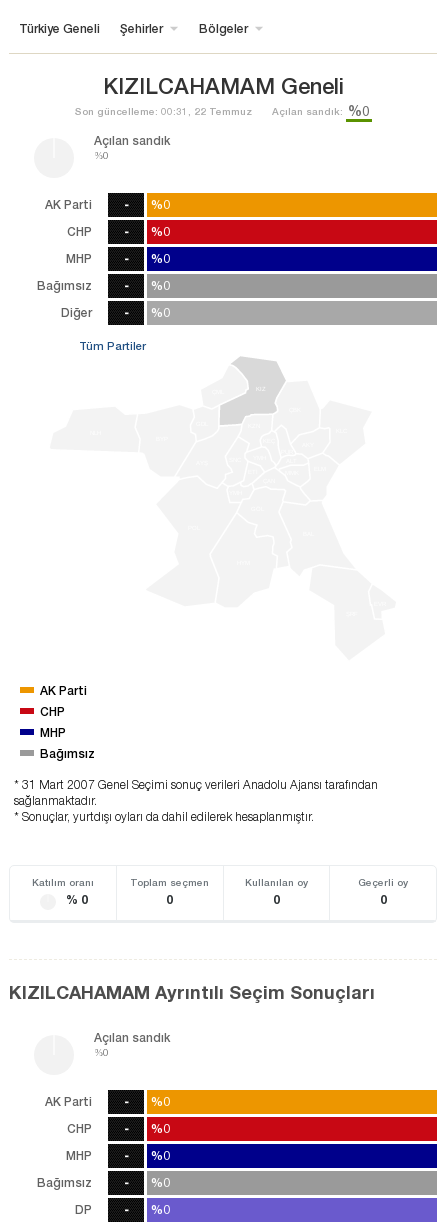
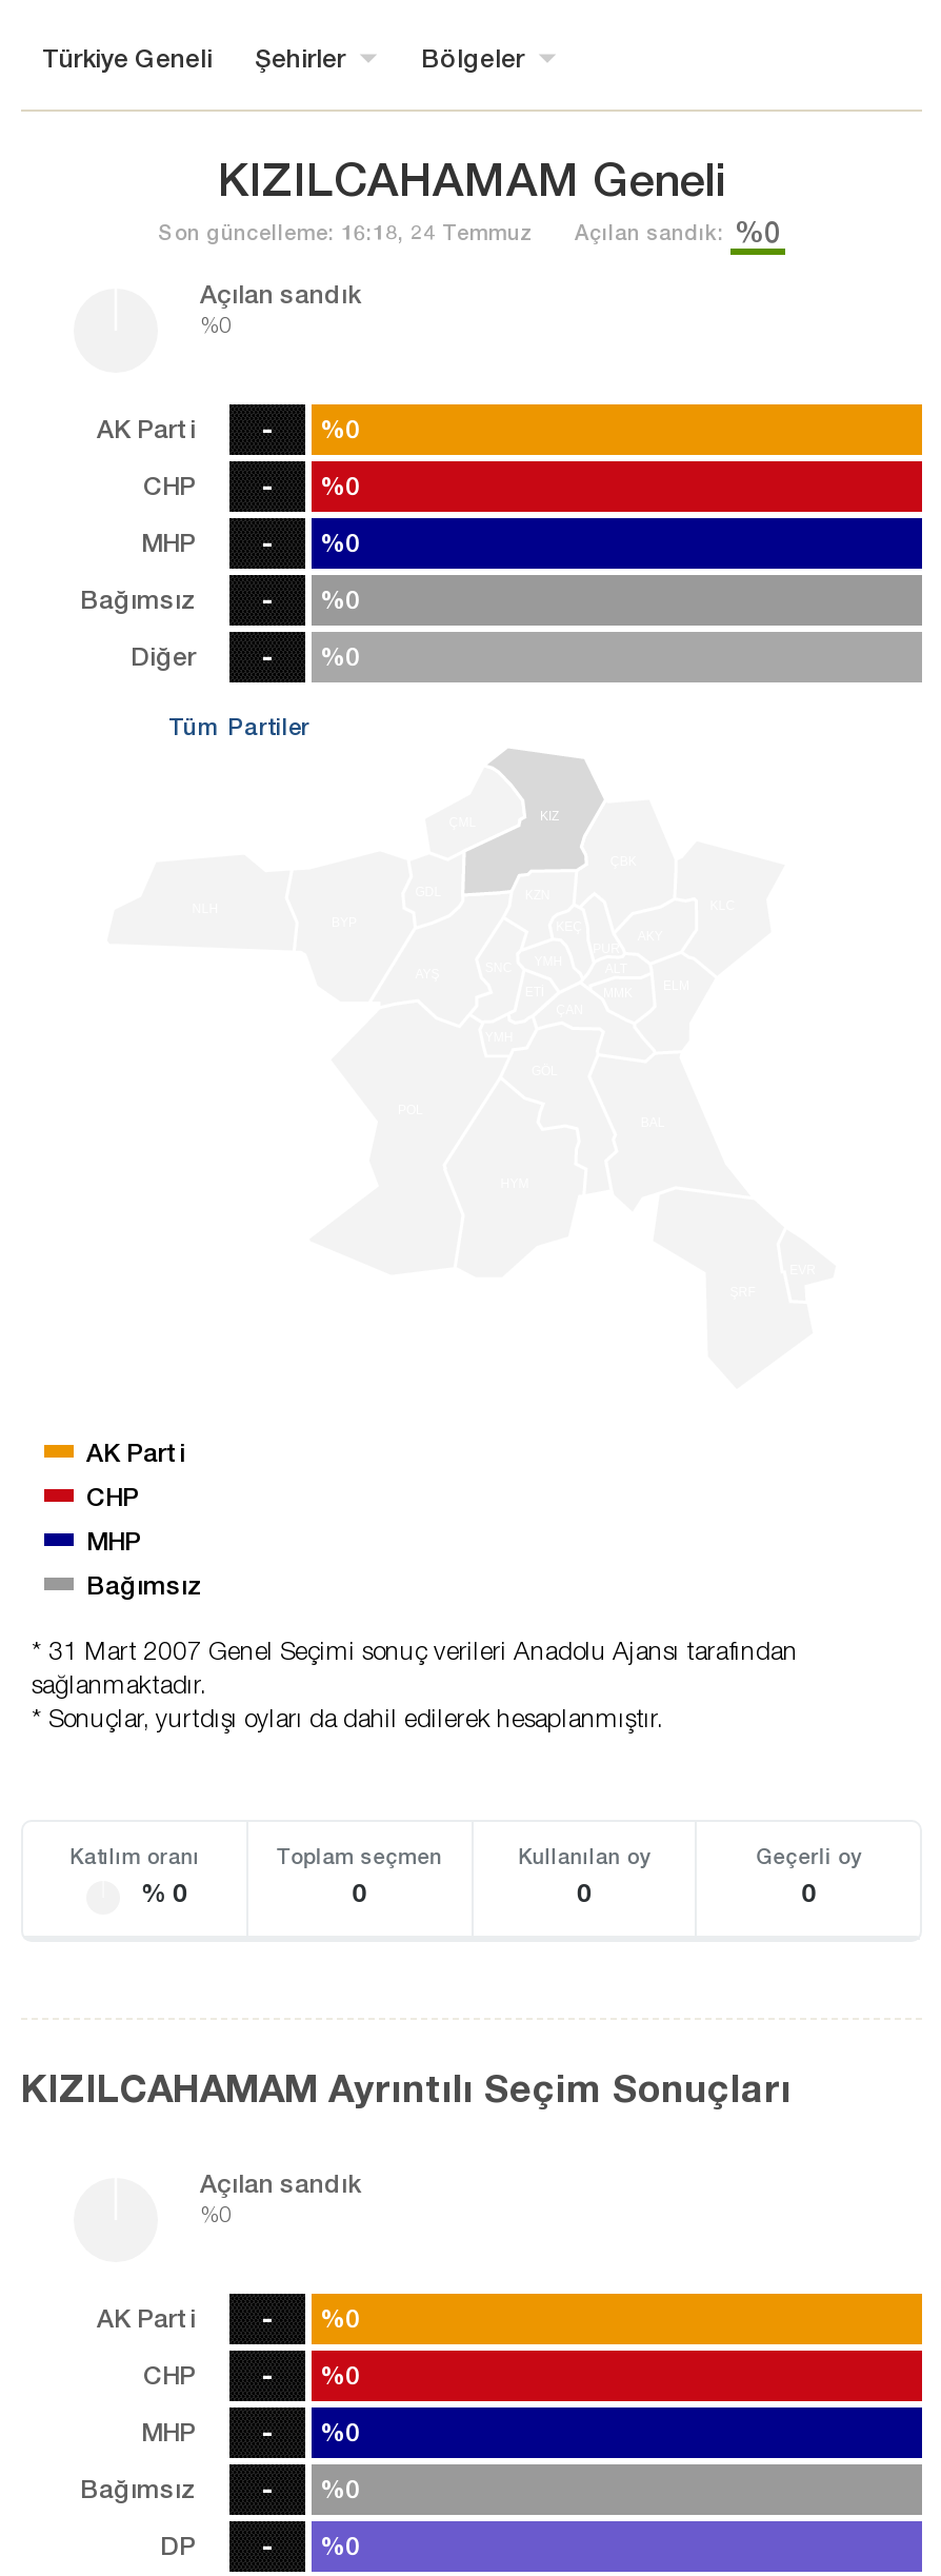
- Son güncelleme: 00:31, 22 Temmuz
+ Son güncelleme: 16:18, 24 Temmuz
